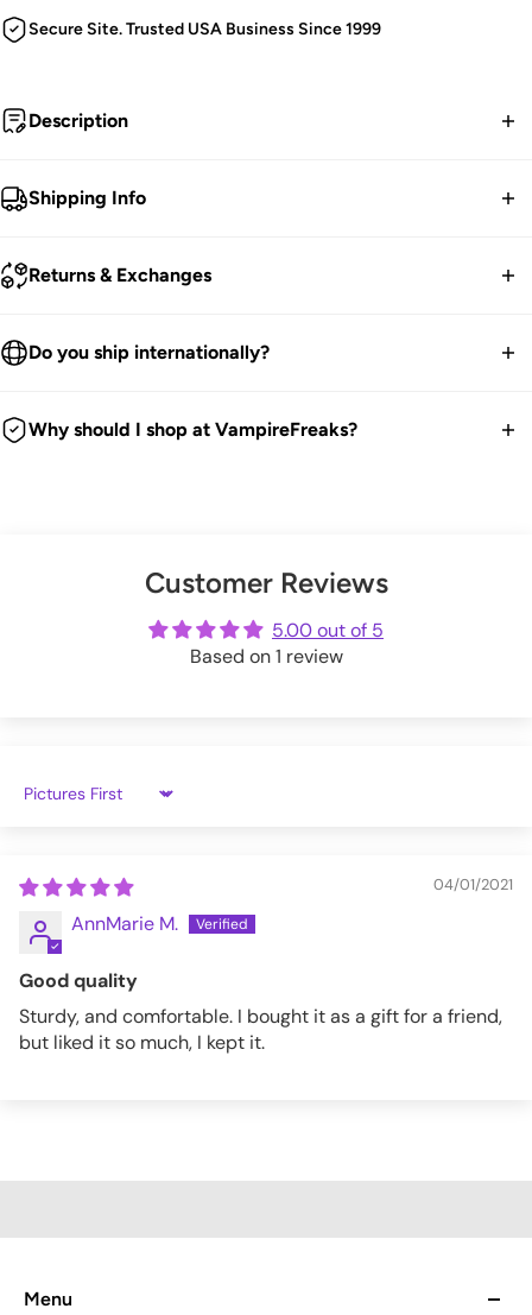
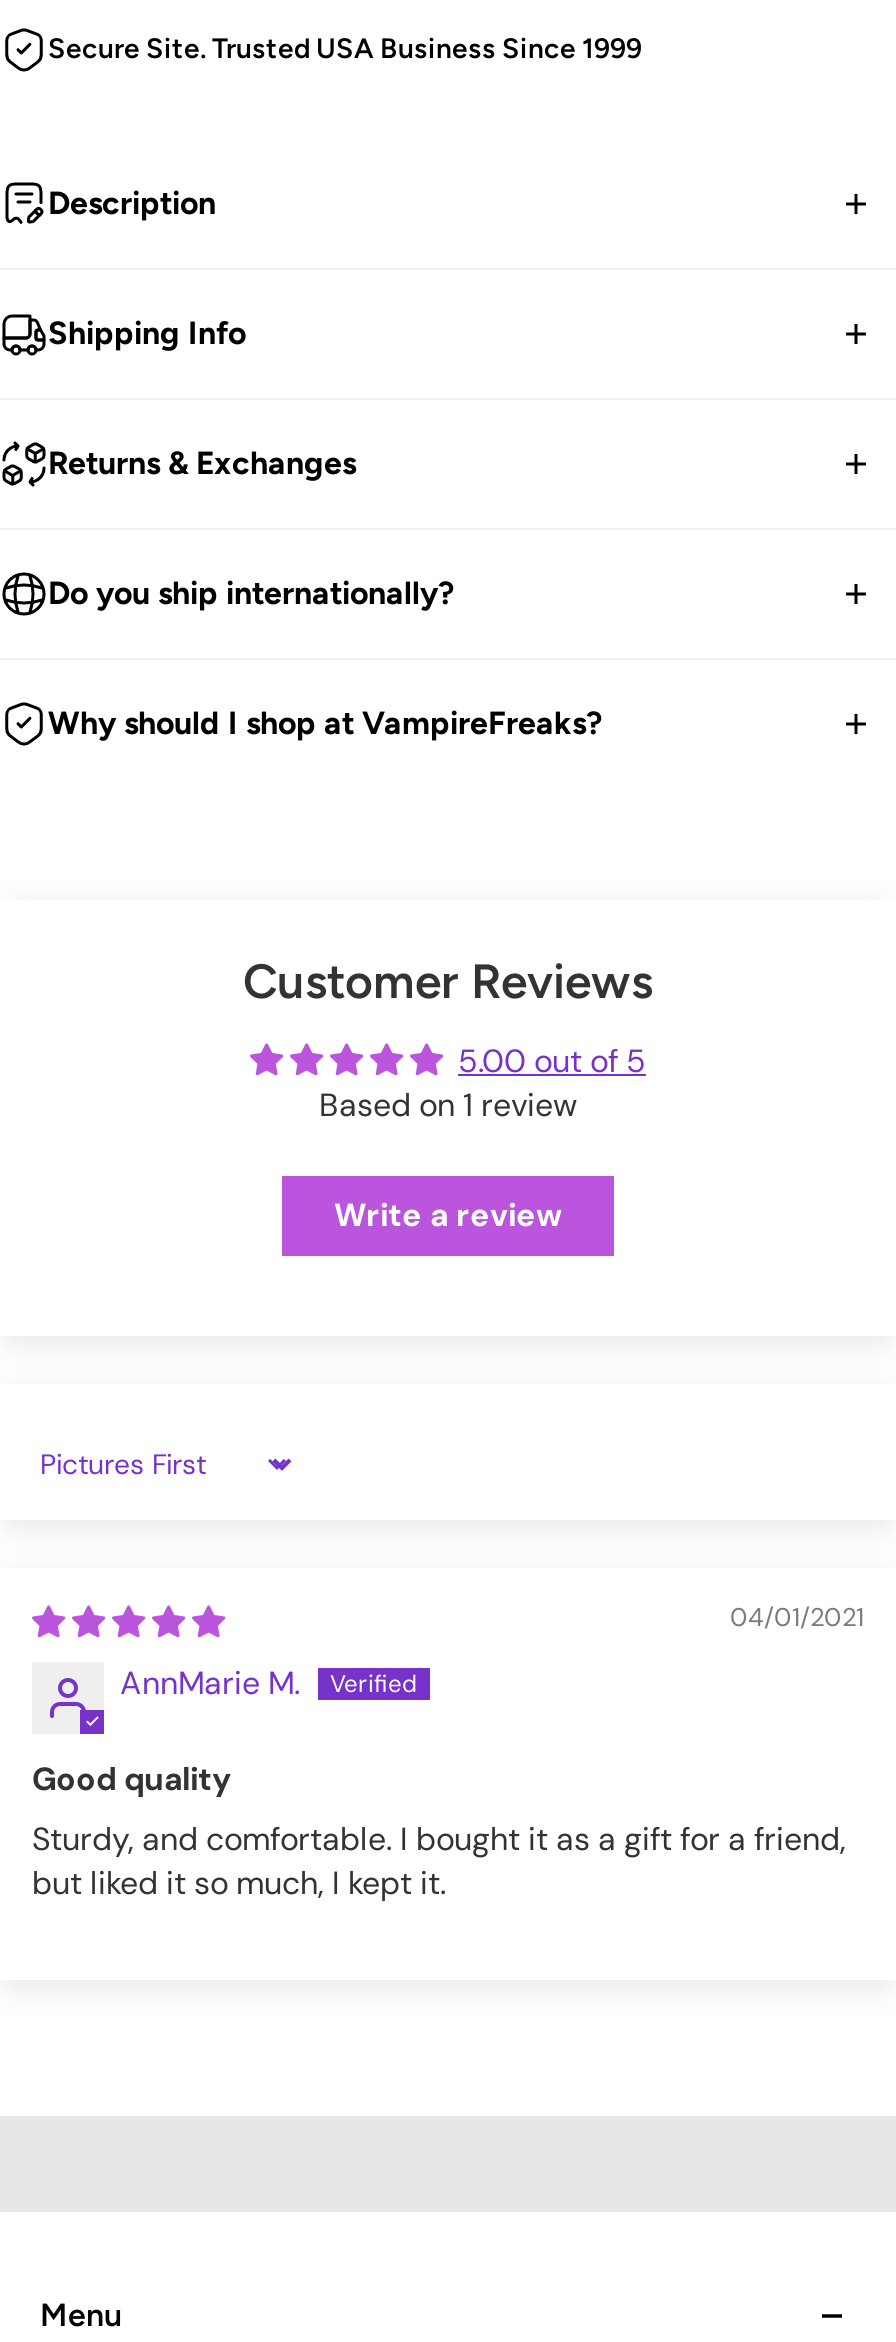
+ Write a review
